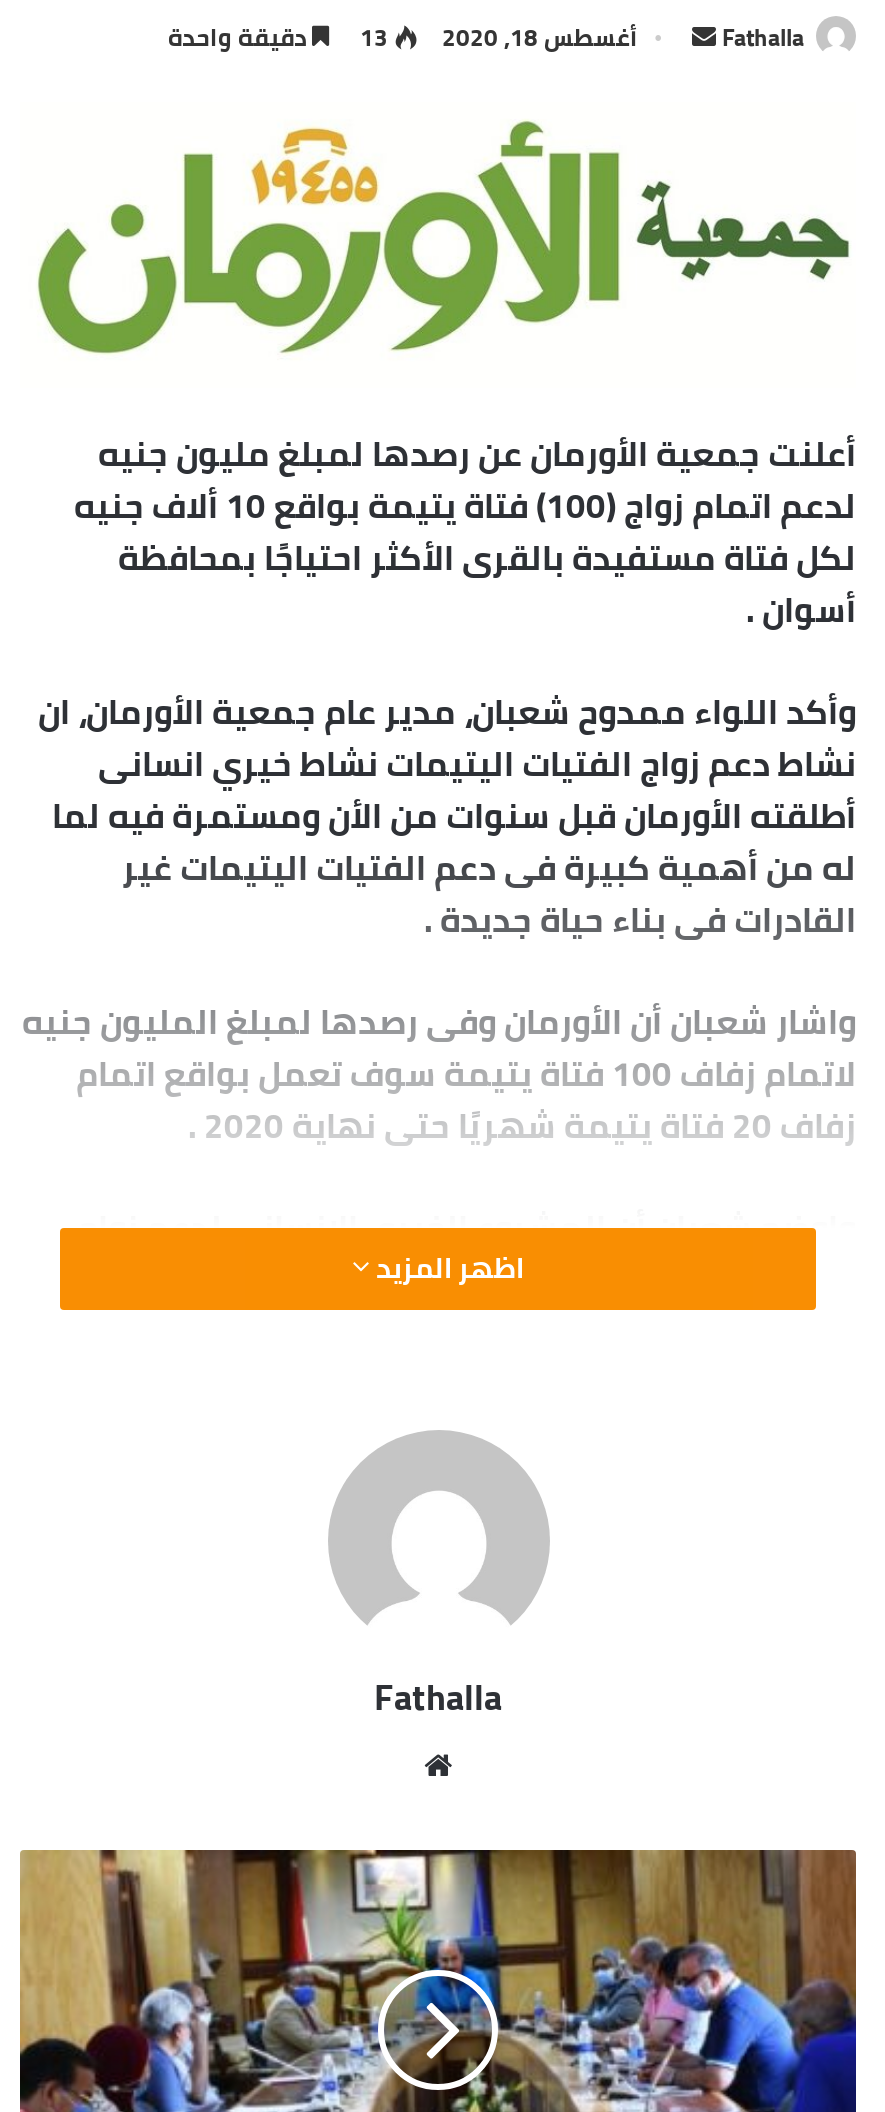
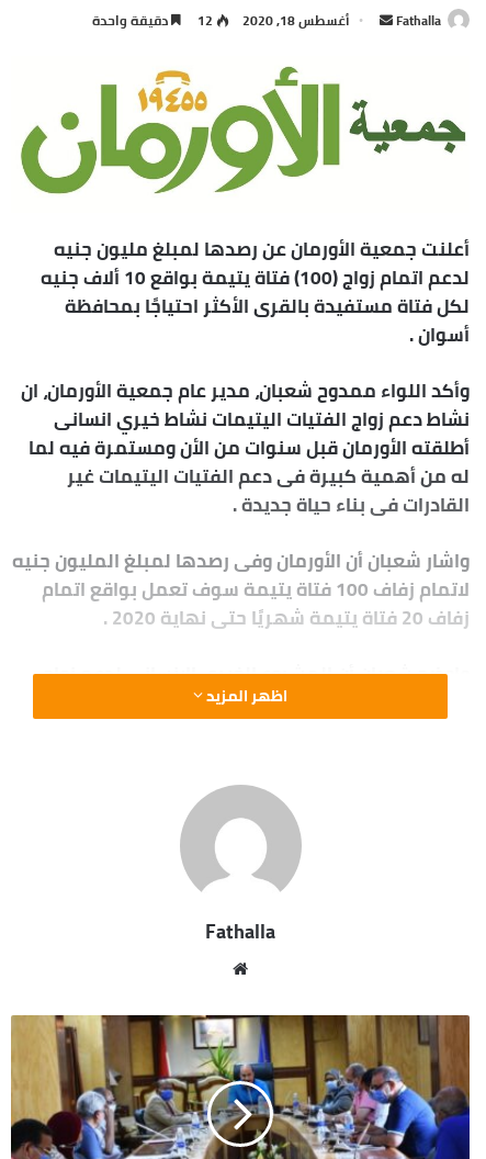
- 13 دقيقة واحدة
+ 12 دقيقة واحدة
